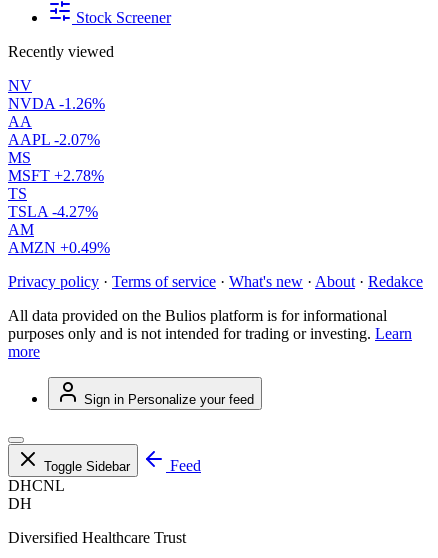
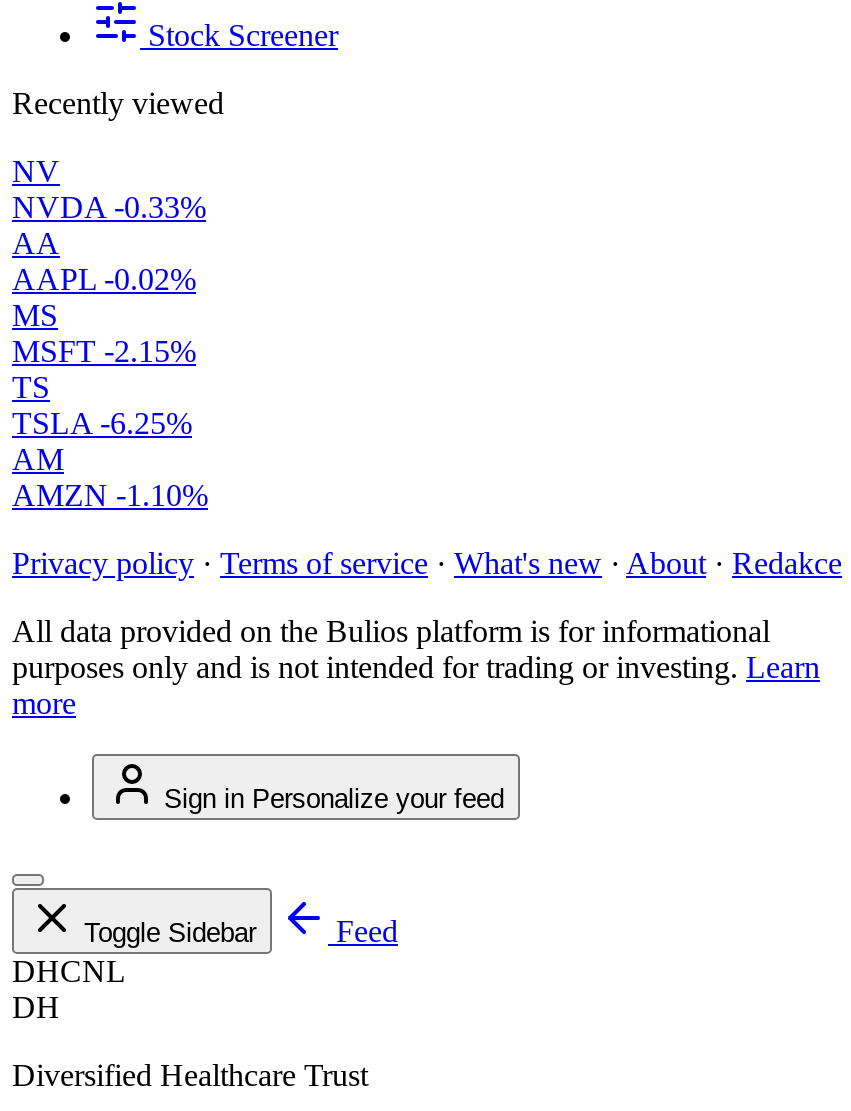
- NVDA -1.26%
+ NVDA -0.33%

- AAPL -2.07%
+ AAPL -0.02%

- MSFT +2.78%
+ MSFT -2.15%

- TSLA -4.27%
+ TSLA -6.25%

- AMZN +0.49%
+ AMZN -1.10%
